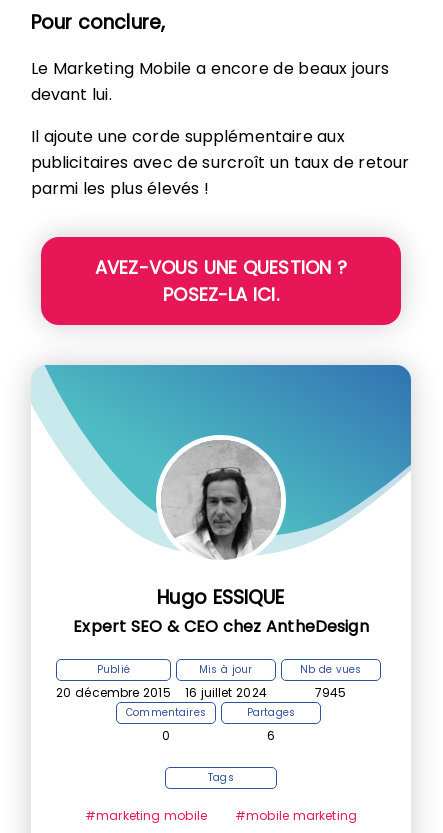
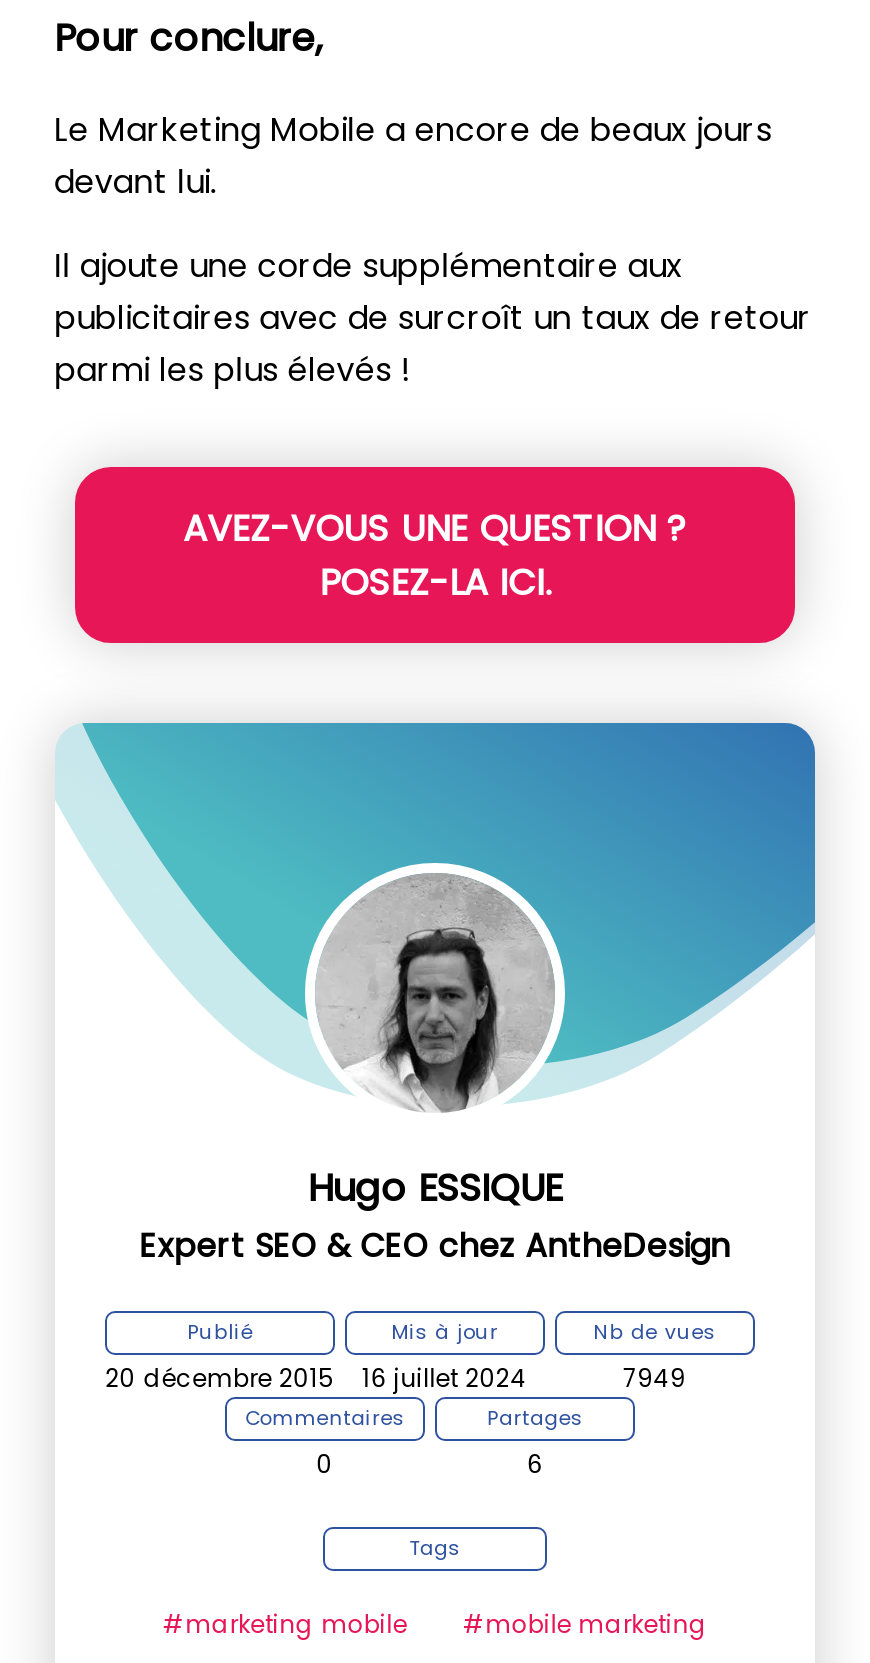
- 7945
+ 7949
